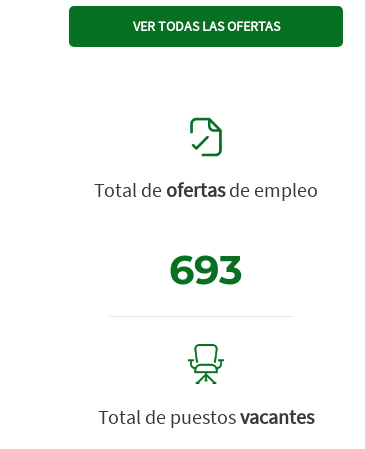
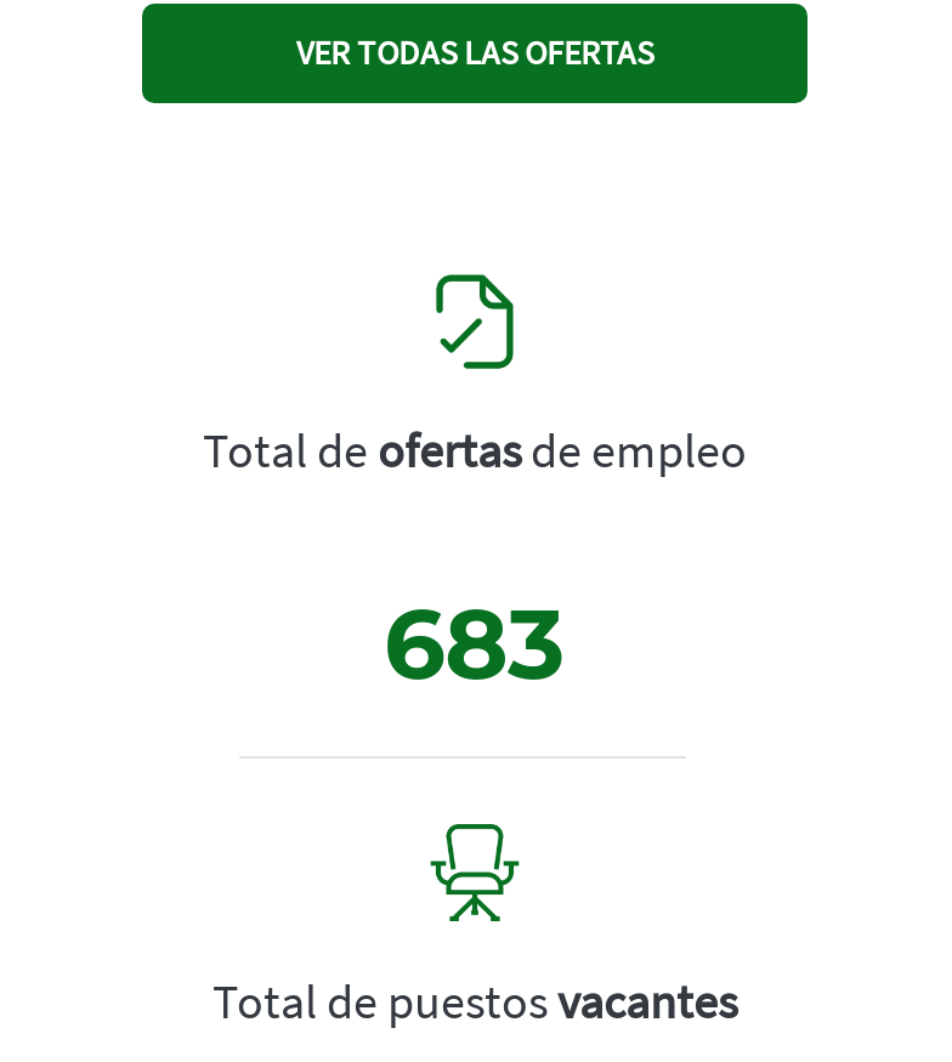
- 693
+ 683
